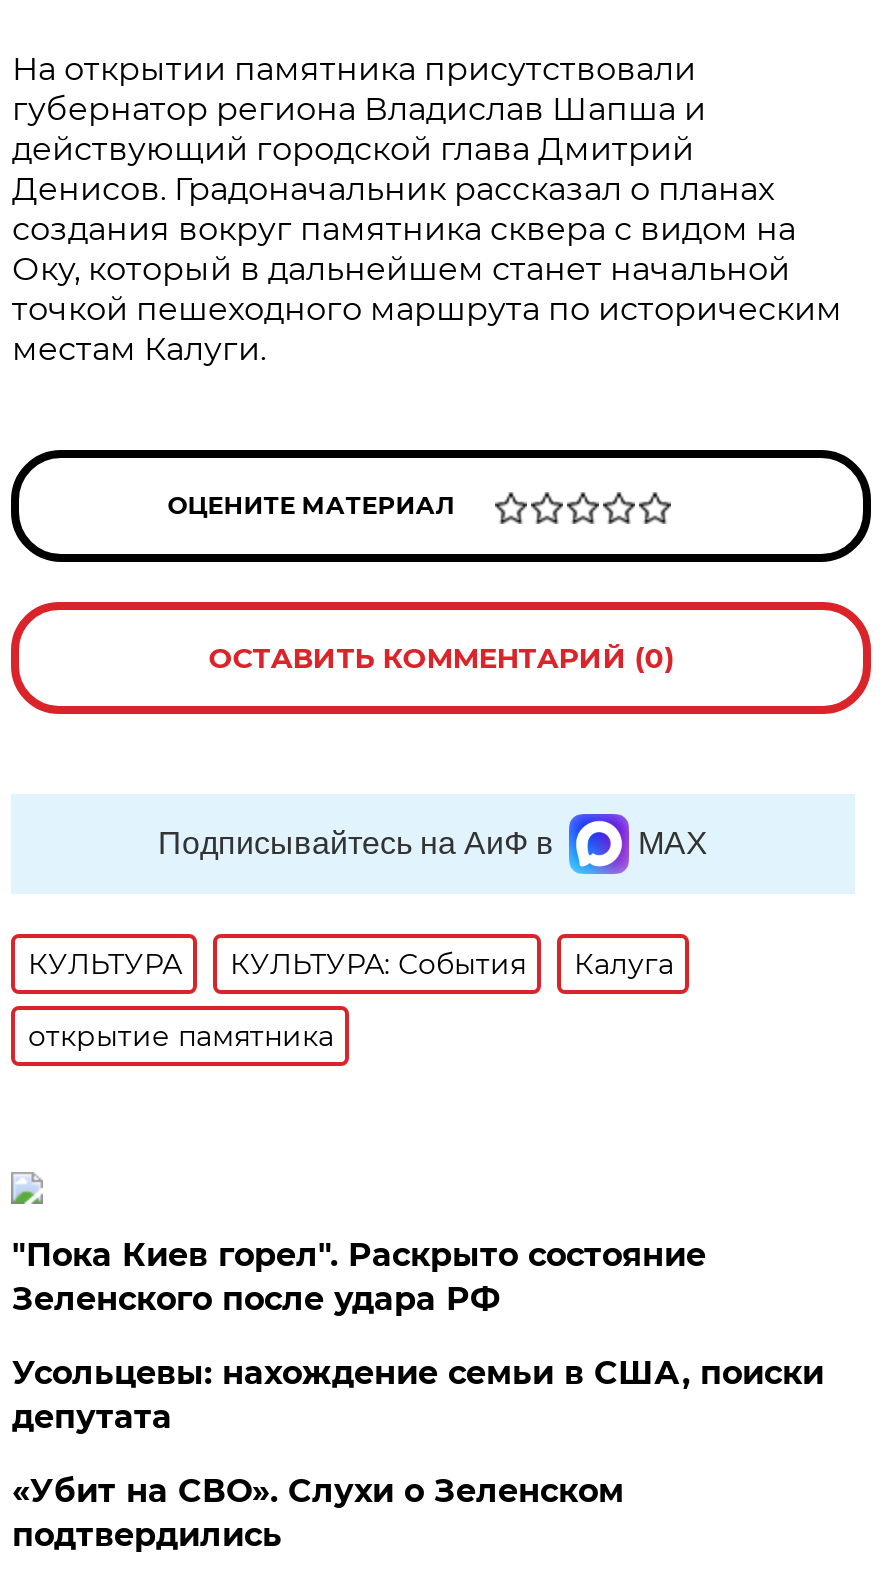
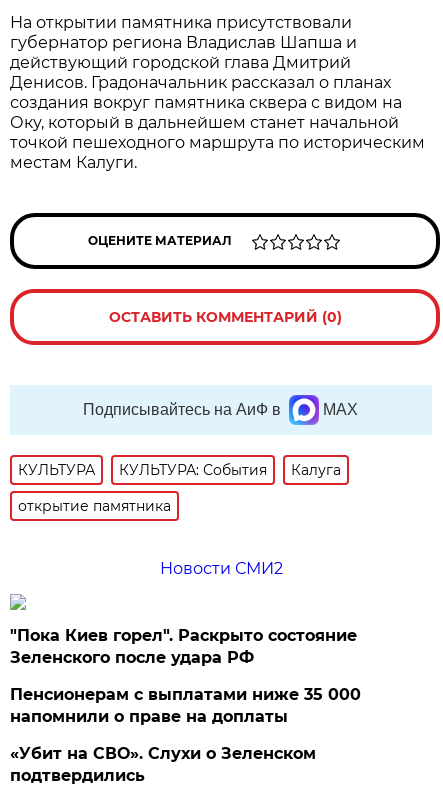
+ Новости СМИ2

- Усольцевы: нахождение семьи в США, поиски
- депутата
+ Пенсионерам с выплатами ниже 35 000
+ напомнили о праве на доплаты
